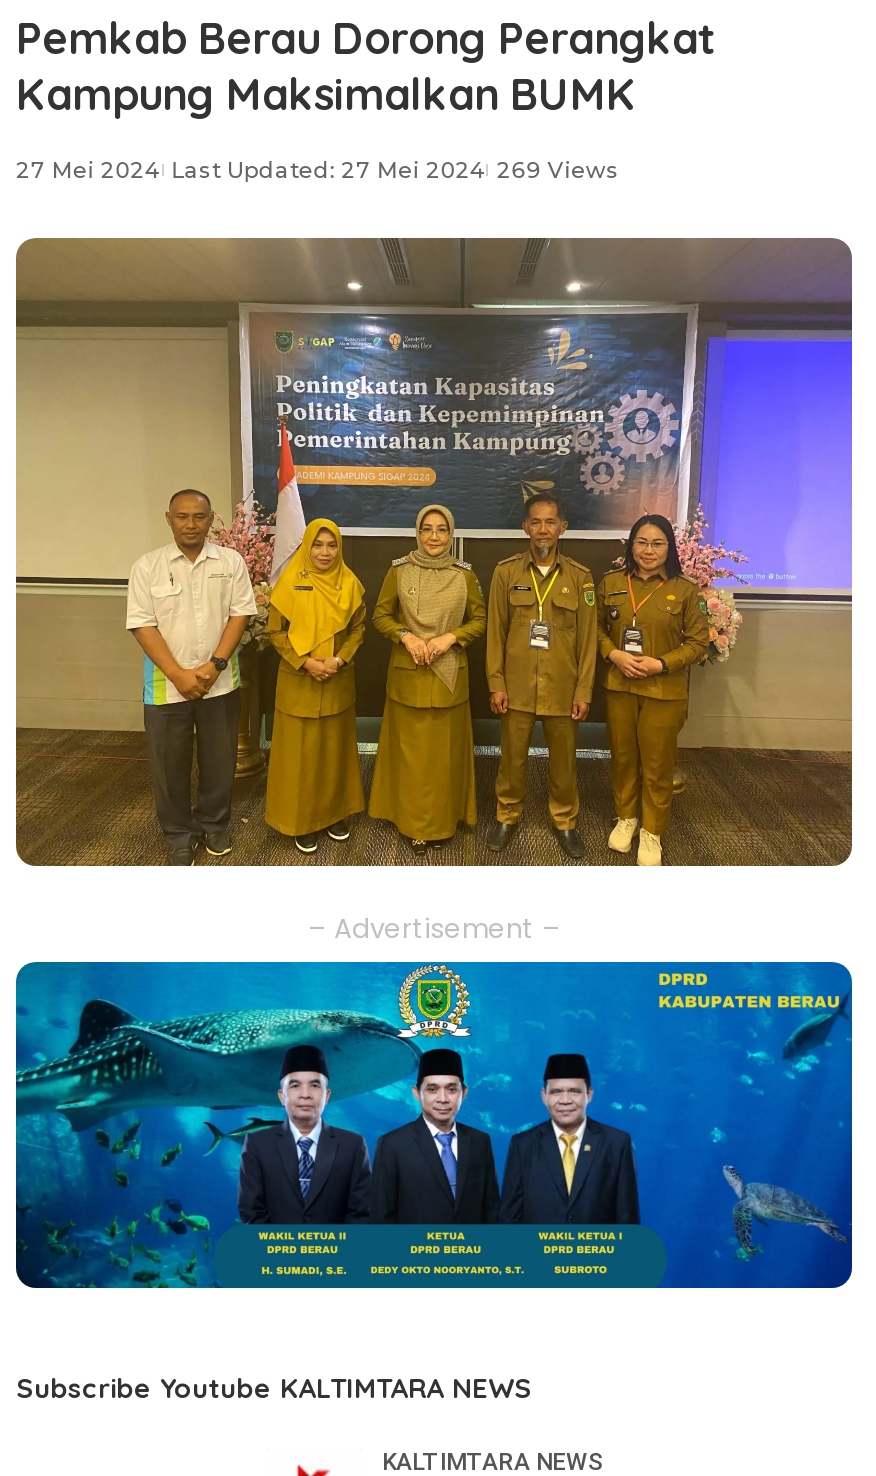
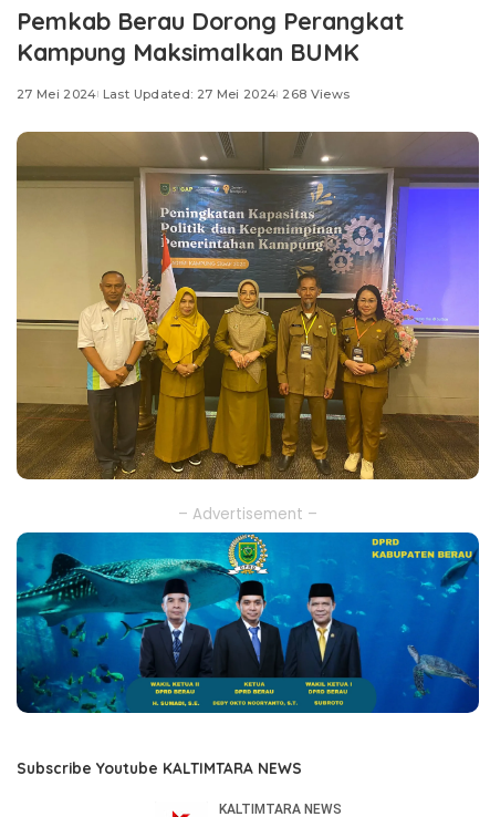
- 27 Mei 2024 Last Updated: 27 Mei 2024 269 Views
+ 27 Mei 2024 Last Updated: 27 Mei 2024 268 Views
